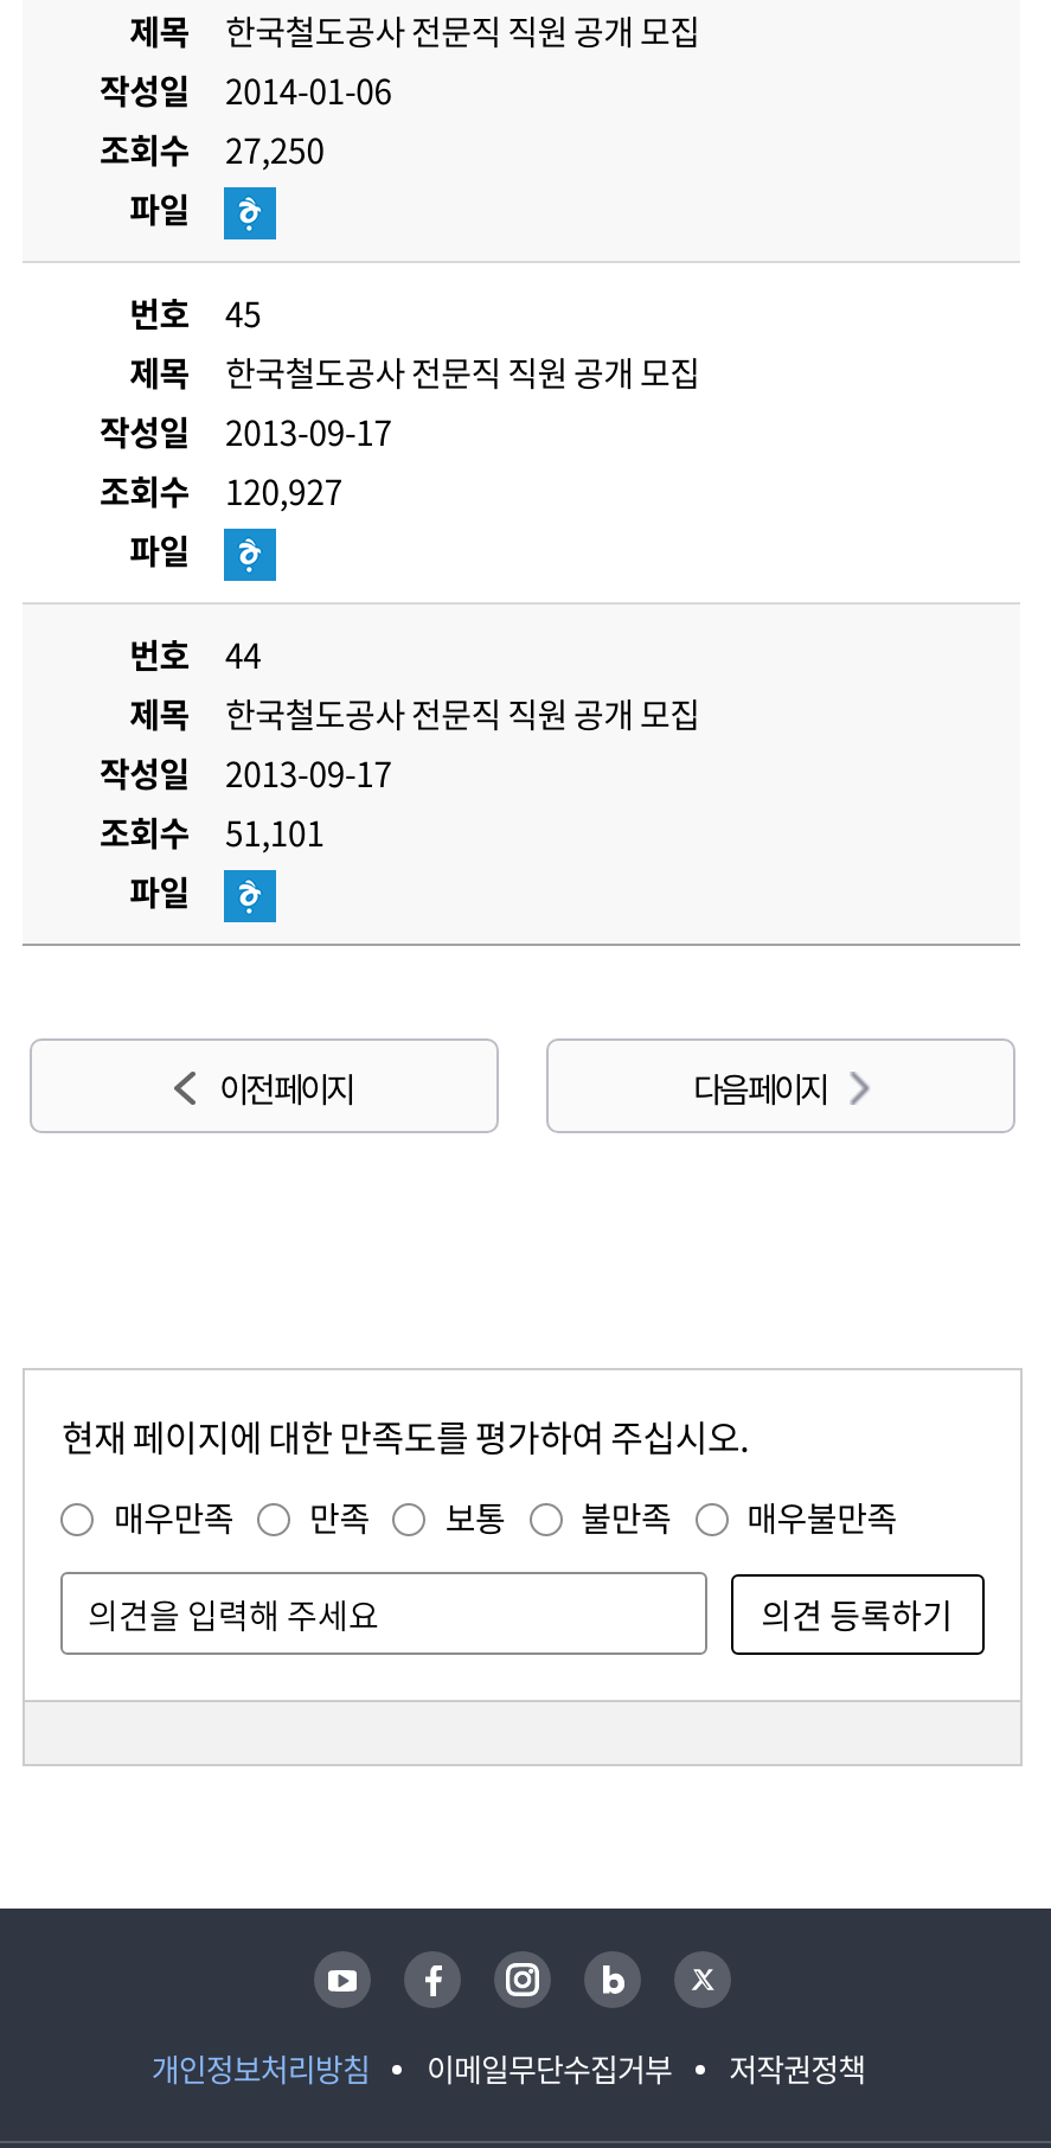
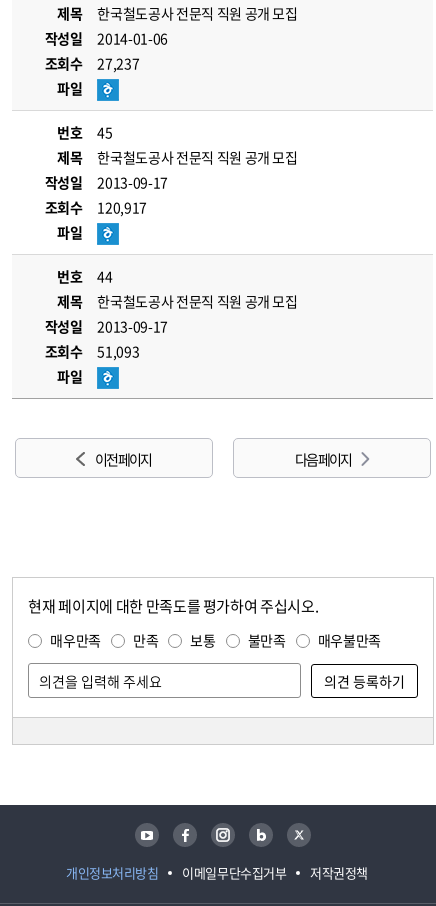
- 조회수 27,250
+ 조회수 27,237

- 조회수 120,927
+ 조회수 120,917

- 조회수 51,101
+ 조회수 51,093
